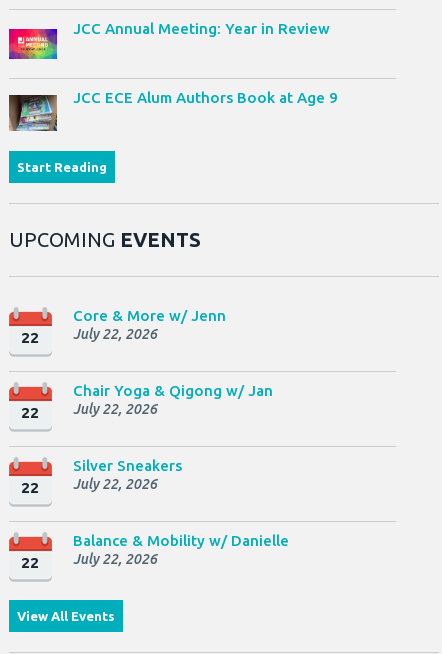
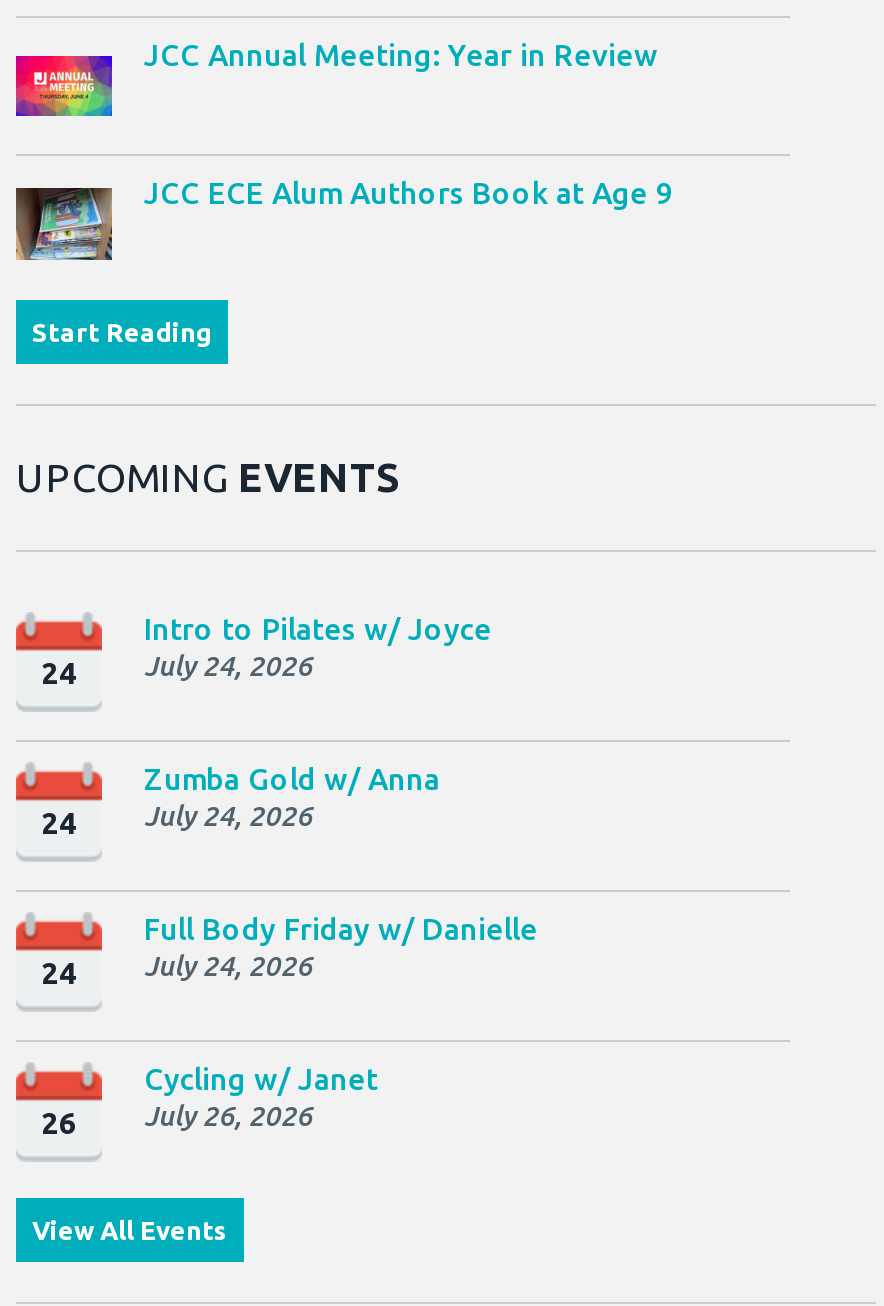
- Core & More w/ Jenn
- July 22, 2026
+ Intro to Pilates w/ Joyce
+ July 24, 2026

- 22
+ 24

- Chair Yoga & Qigong w/ Jan
- July 22, 2026
+ Zumba Gold w/ Anna
+ July 24, 2026

- 22
+ 24

- Silver Sneakers
- July 22, 2026
+ Full Body Friday w/ Danielle
+ July 24, 2026

- 22
+ 24

- Balance & Mobility w/ Danielle
- July 22, 2026
+ Cycling w/ Janet
+ July 26, 2026

- 22
+ 26
